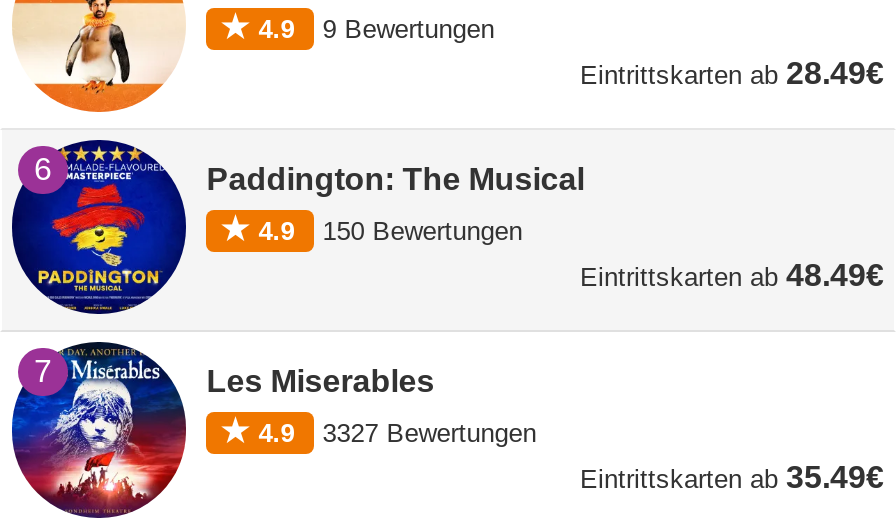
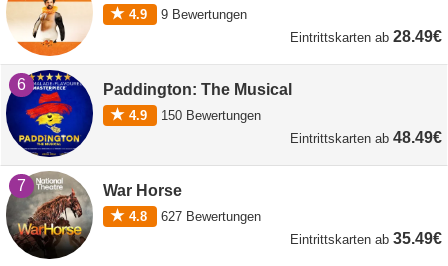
- [image]
- Les Miserables
+ [image]
+ War Horse

- 4.9
- 3327 Bewertungen
+ 4.8
+ 627 Bewertungen
